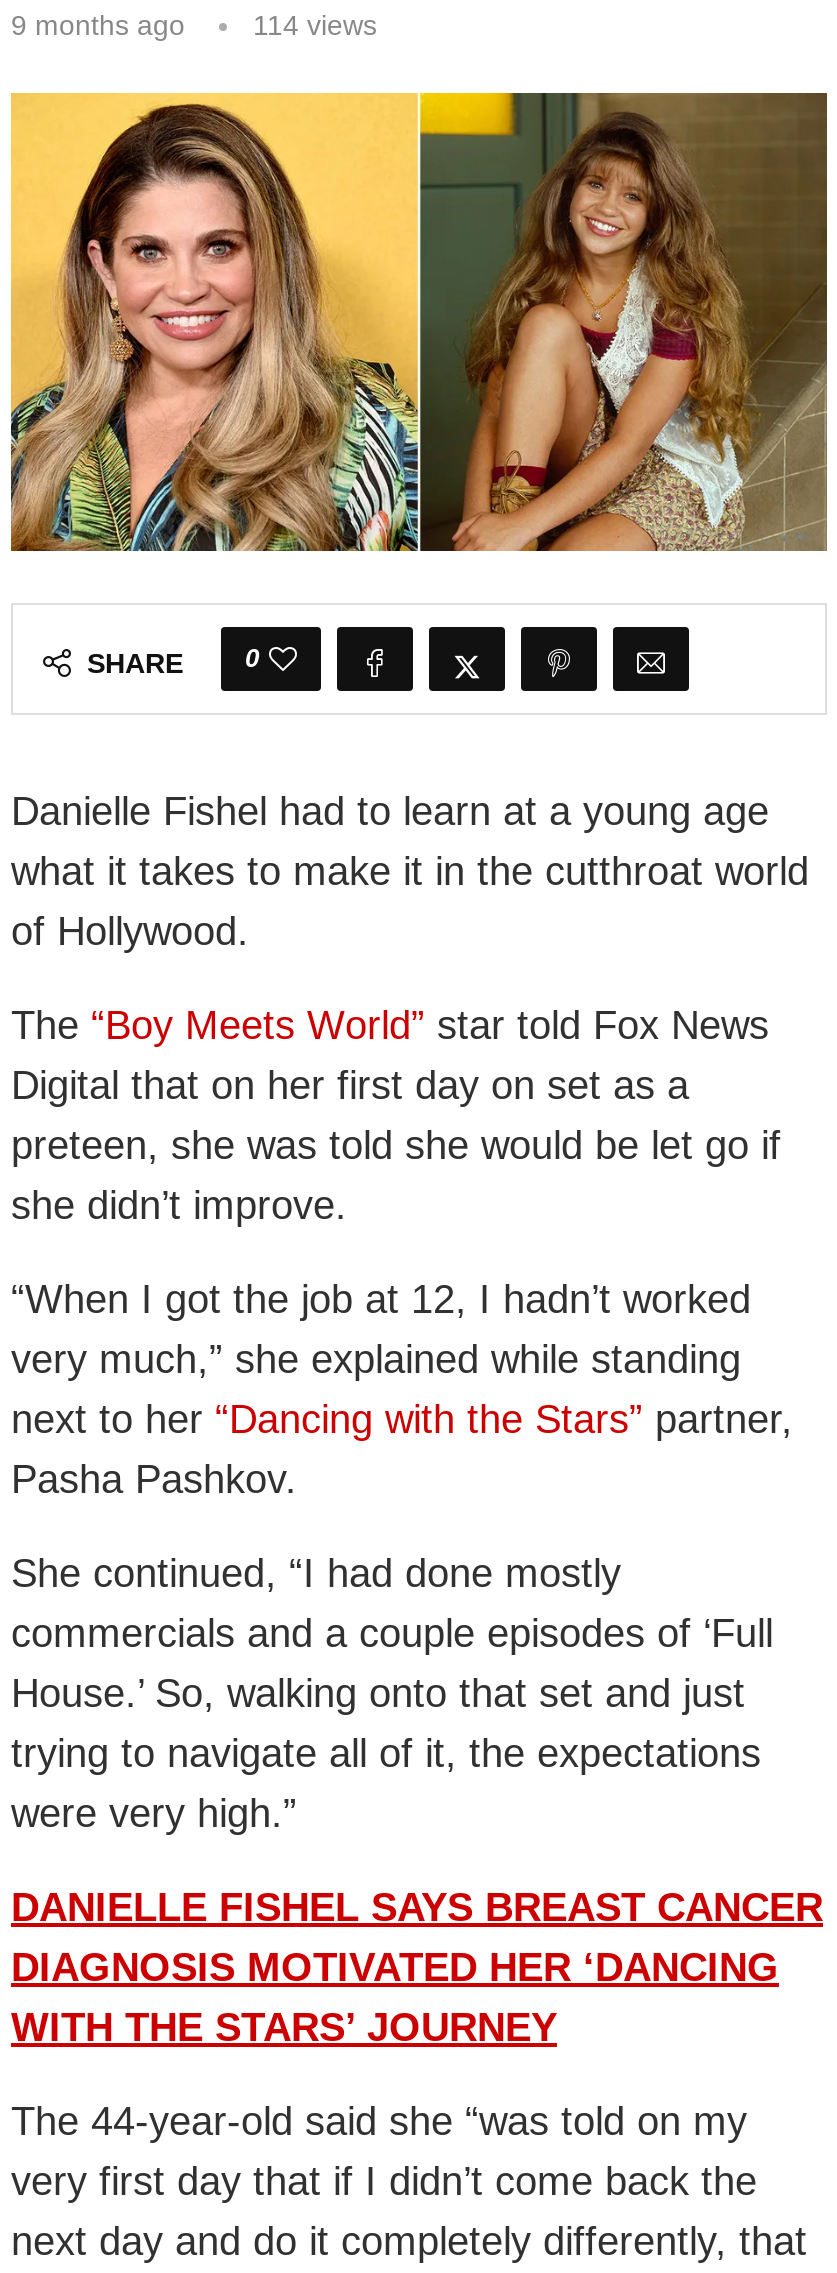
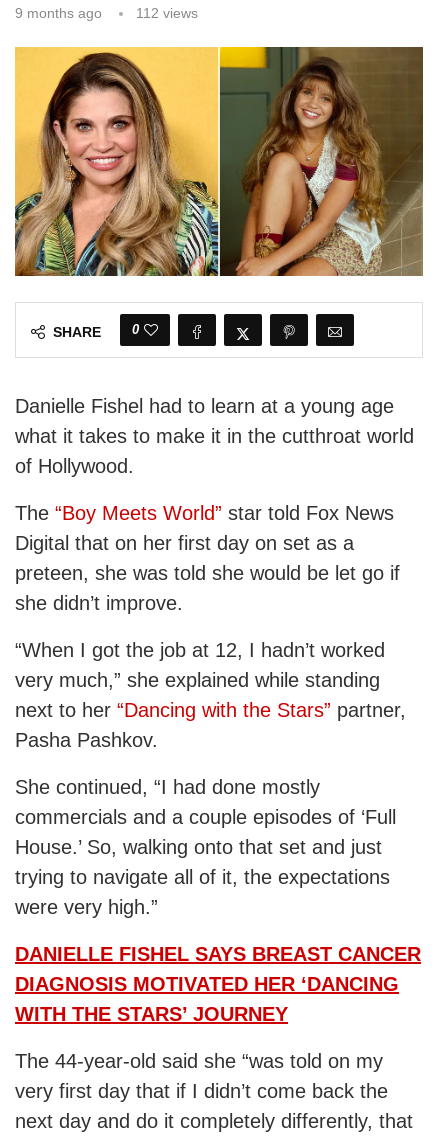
- 114 views
+ 112 views
